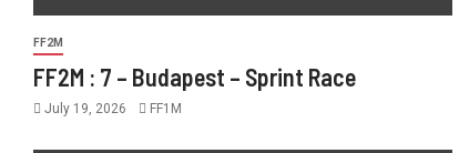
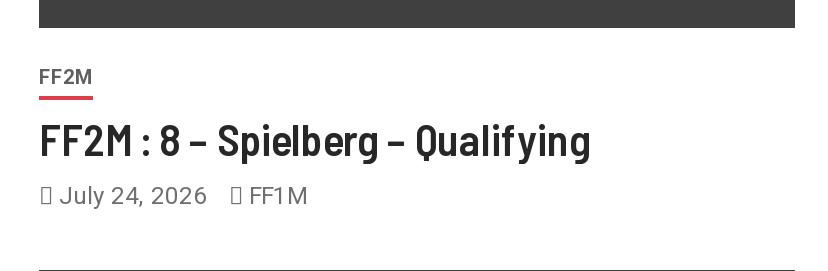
- FF2M : 7 – Budapest – Sprint Race
- July 19, 2026
+ FF2M : 8 – Spielberg – Qualifying
+ July 24, 2026
